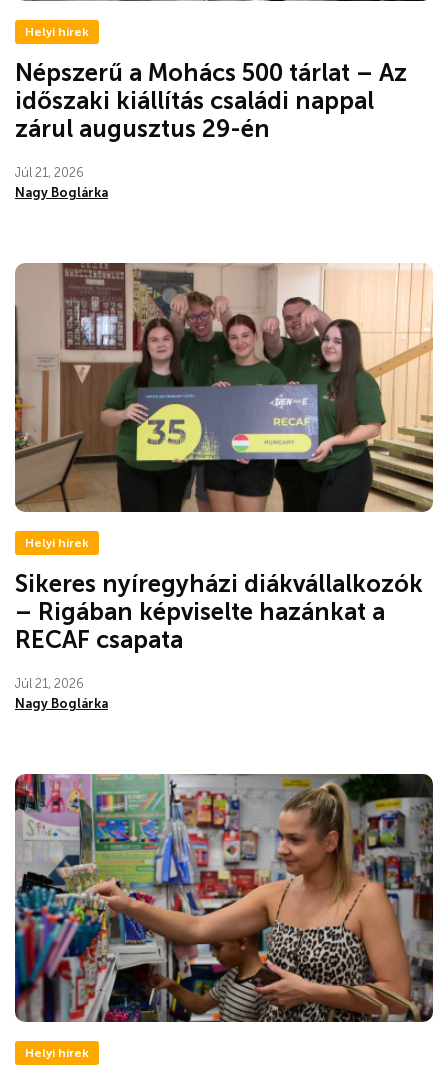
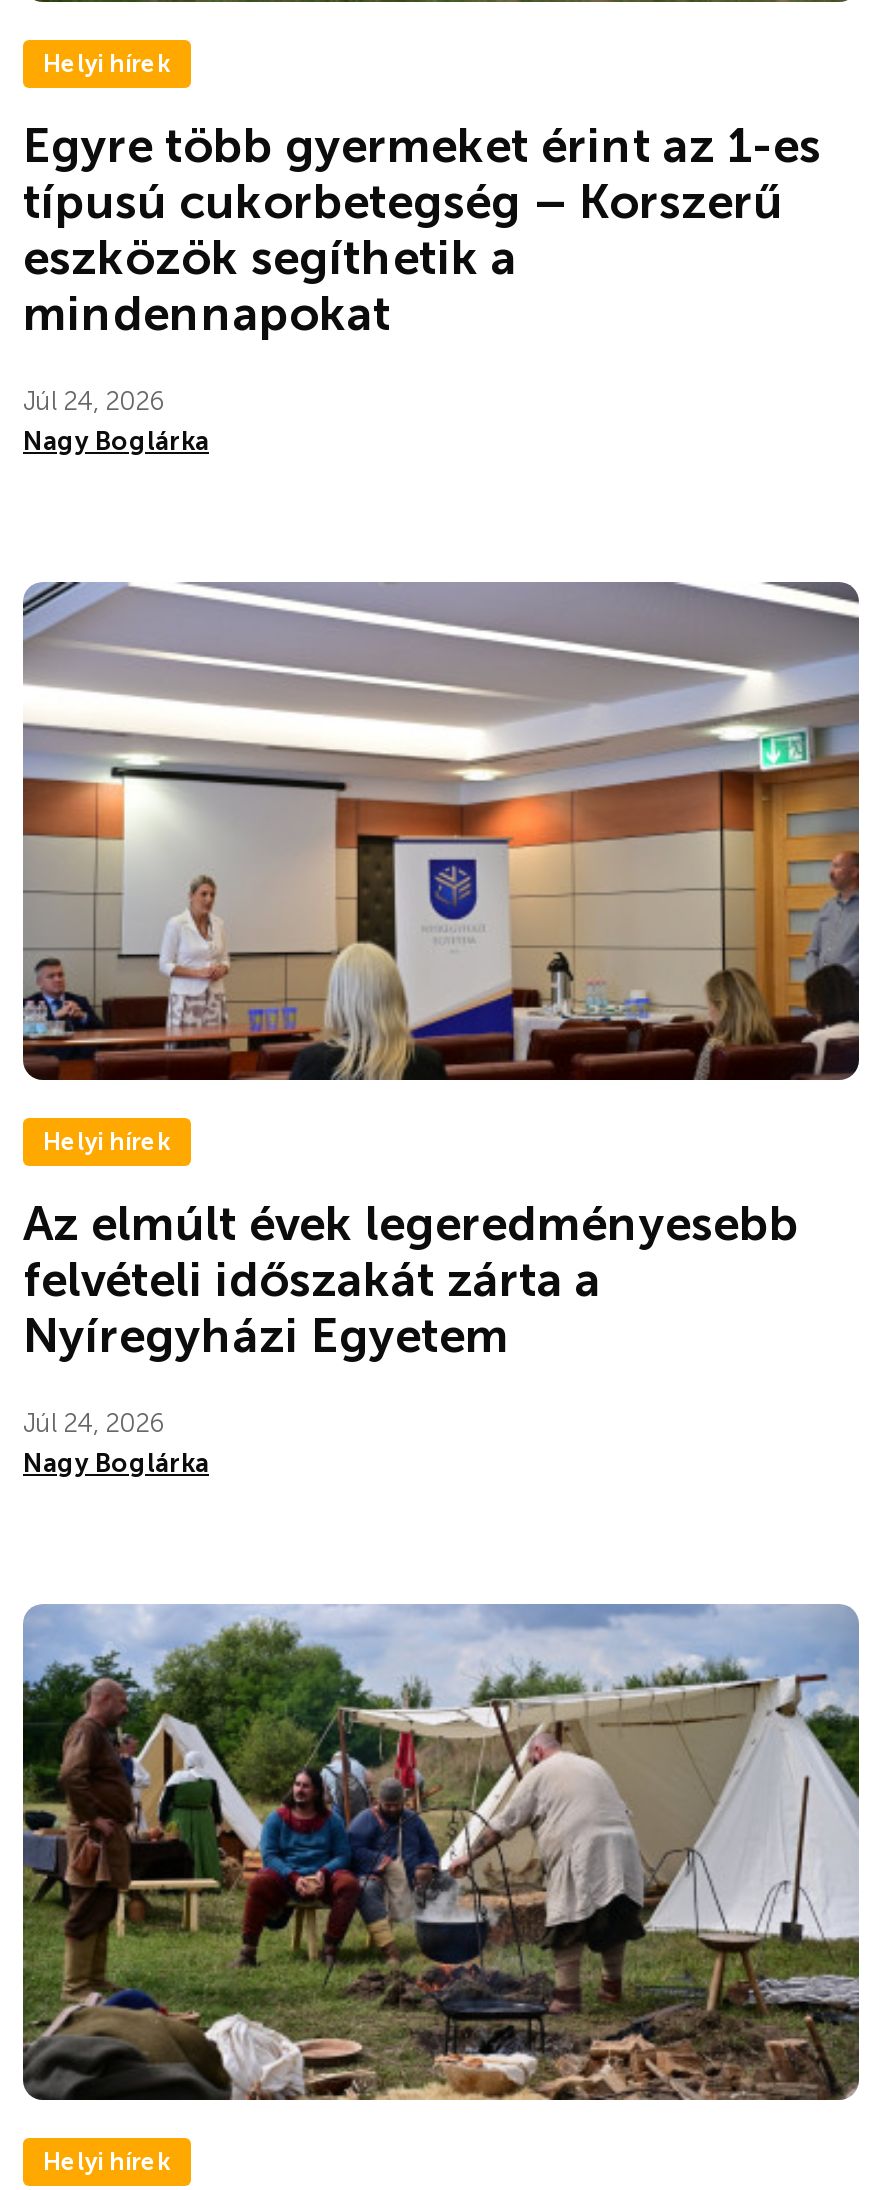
- Népszerű a Mohács 500 tárlat – Az
- időszaki kiállítás családi nappal
- zárul augusztus 29-én
+ Egyre több gyermeket érint az 1-es
+ típusú cukorbetegség – Korszerű
+ eszközök segíthetik a
+ mindennapokat

- Júl 21, 2026
+ Júl 24, 2026

- [image]
+ [image]

- Sikeres nyíregyházi diákvállalkozók
- – Rigában képviselte hazánkat a
- RECAF csapata
+ Az elmúlt évek legeredményesebb
+ felvételi időszakát zárta a
+ Nyíregyházi Egyetem

- Júl 21, 2026
+ Júl 24, 2026

- [image]
+ [image]
